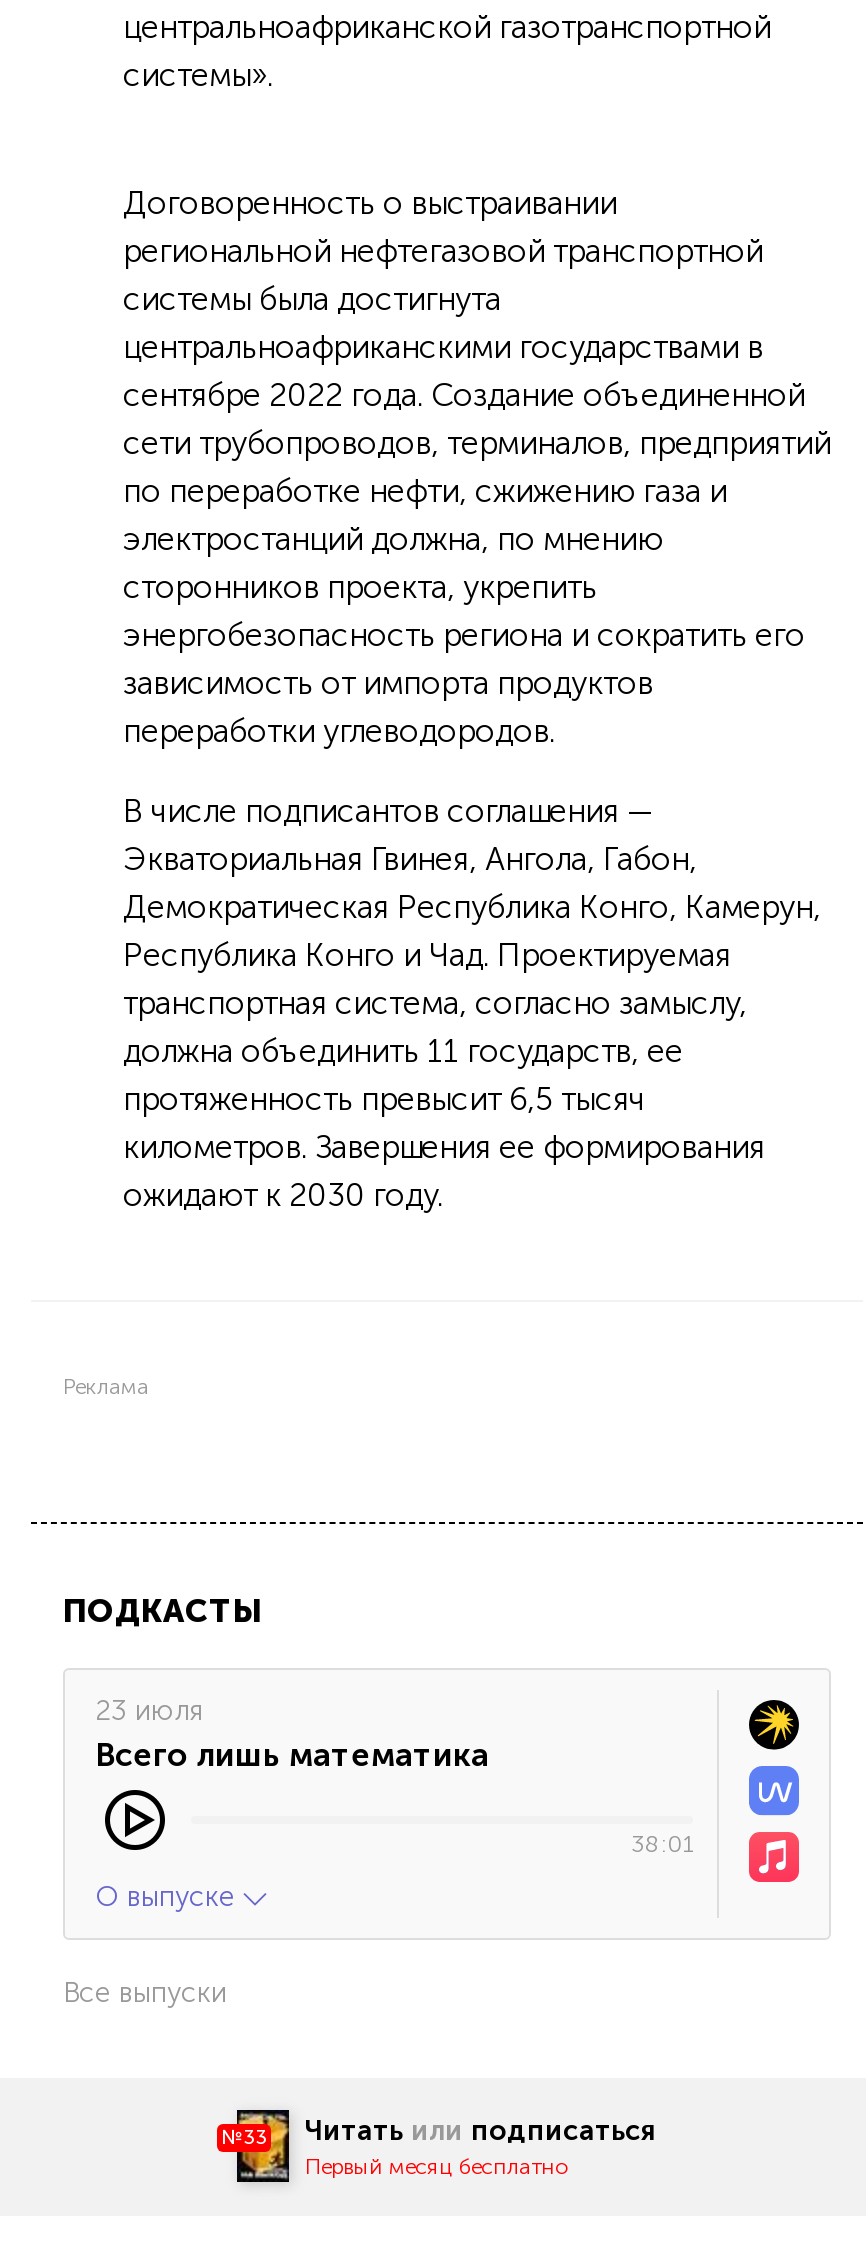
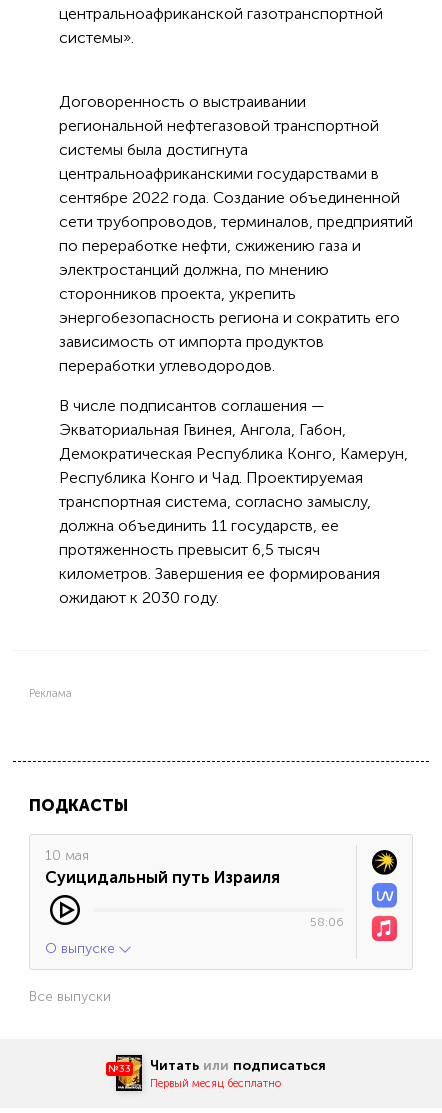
- 23 июля
- Всего лишь математика
+ 10 мая
+ Суицидальный путь Израиля

- 38:01
+ 58:06
